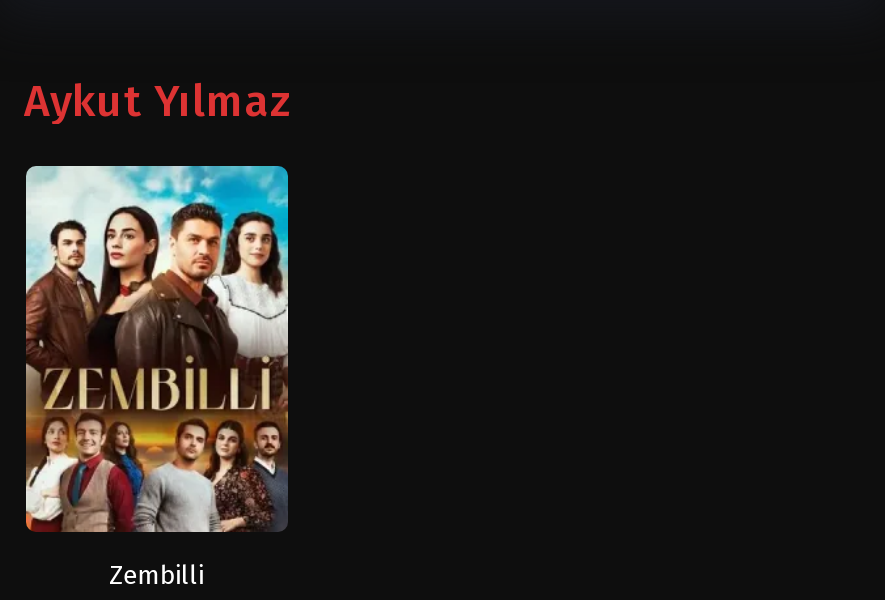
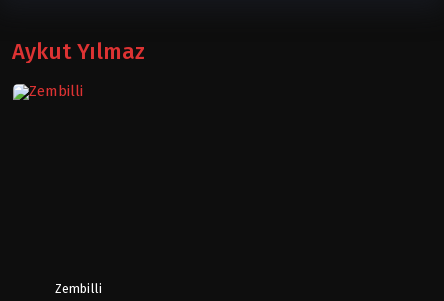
- [image]
